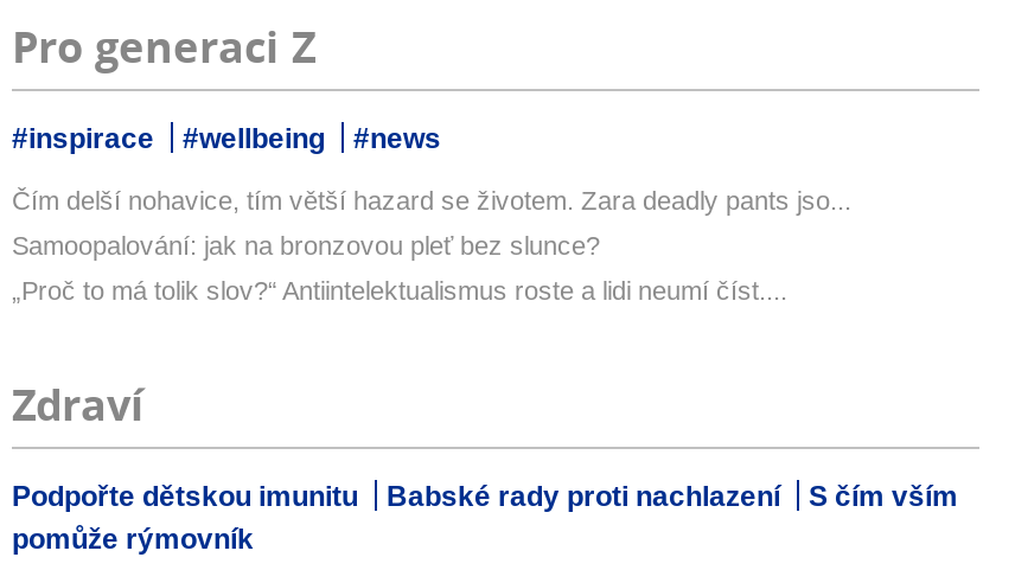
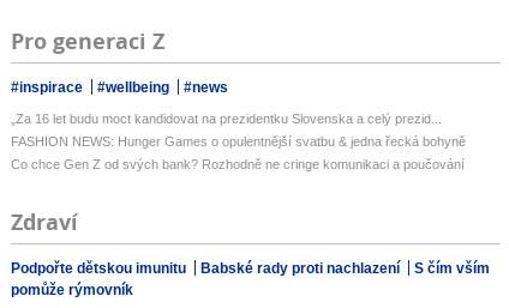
- Čím delší nohavice, tím větší hazard se životem. Zara deadly pants jso...
+ „Za 16 let budu moct kandidovat na prezidentku Slovenska a celý prezid...

- Samoopalování: jak na bronzovou pleť bez slunce?
+ FASHION NEWS: Hunger Games o opulentnější svatbu & jedna řecká bohyně

- „Proč to má tolik slov?“ Antiintelektualismus roste a lidi neumí číst....
+ Co chce Gen Z od svých bank? Rozhodně ne cringe komunikaci a poučování
